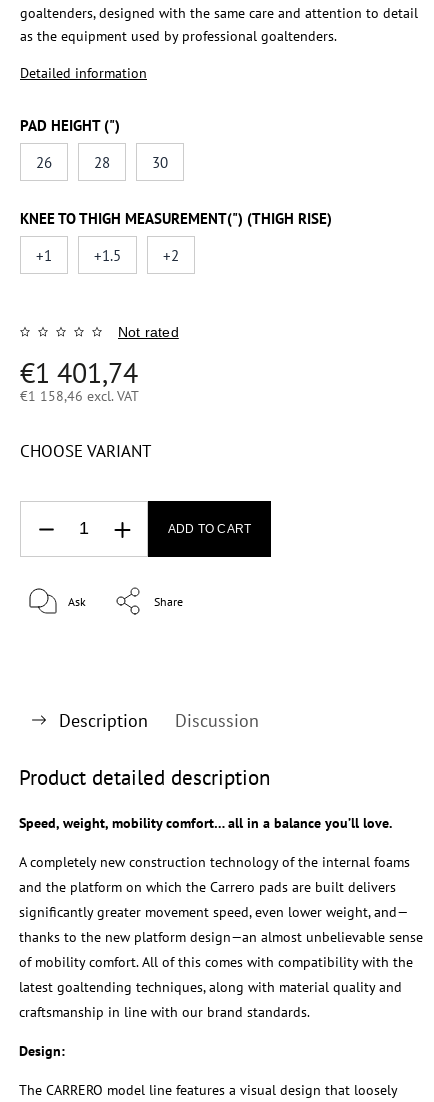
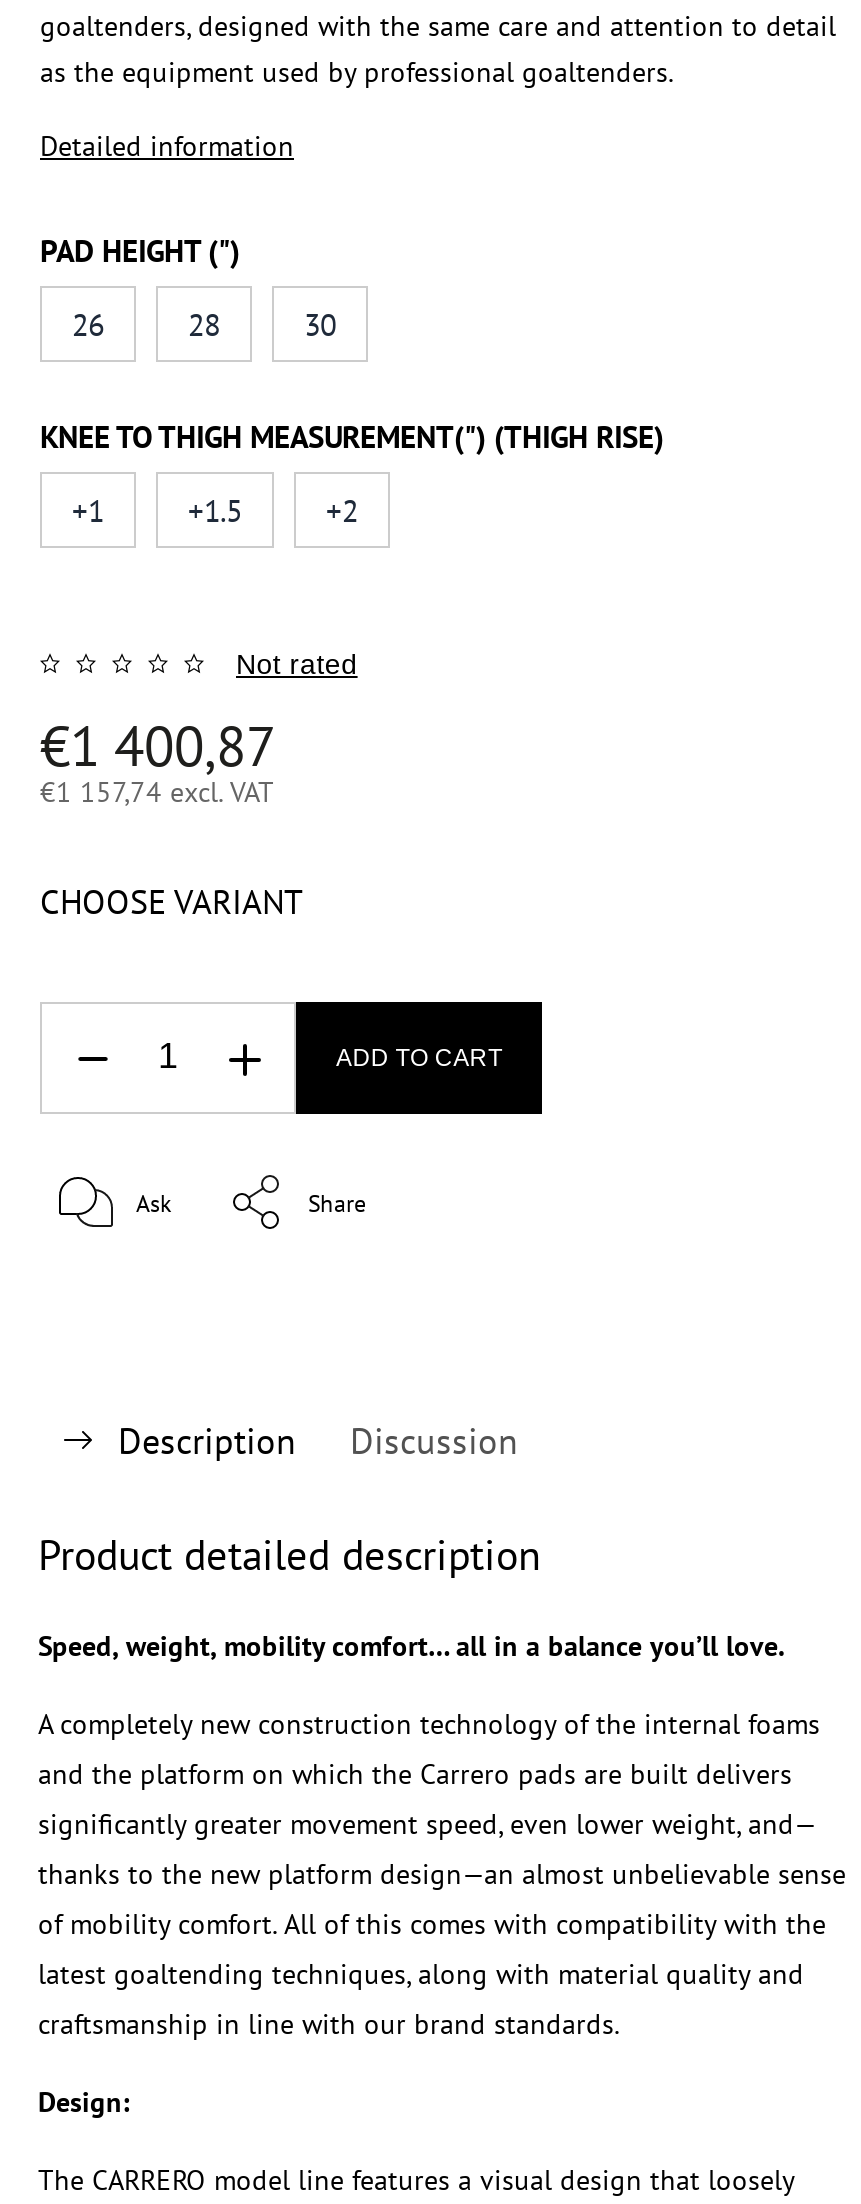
- €1 401,74
+ €1 400,87

- €1 158,46 excl. VAT
+ €1 157,74 excl. VAT
